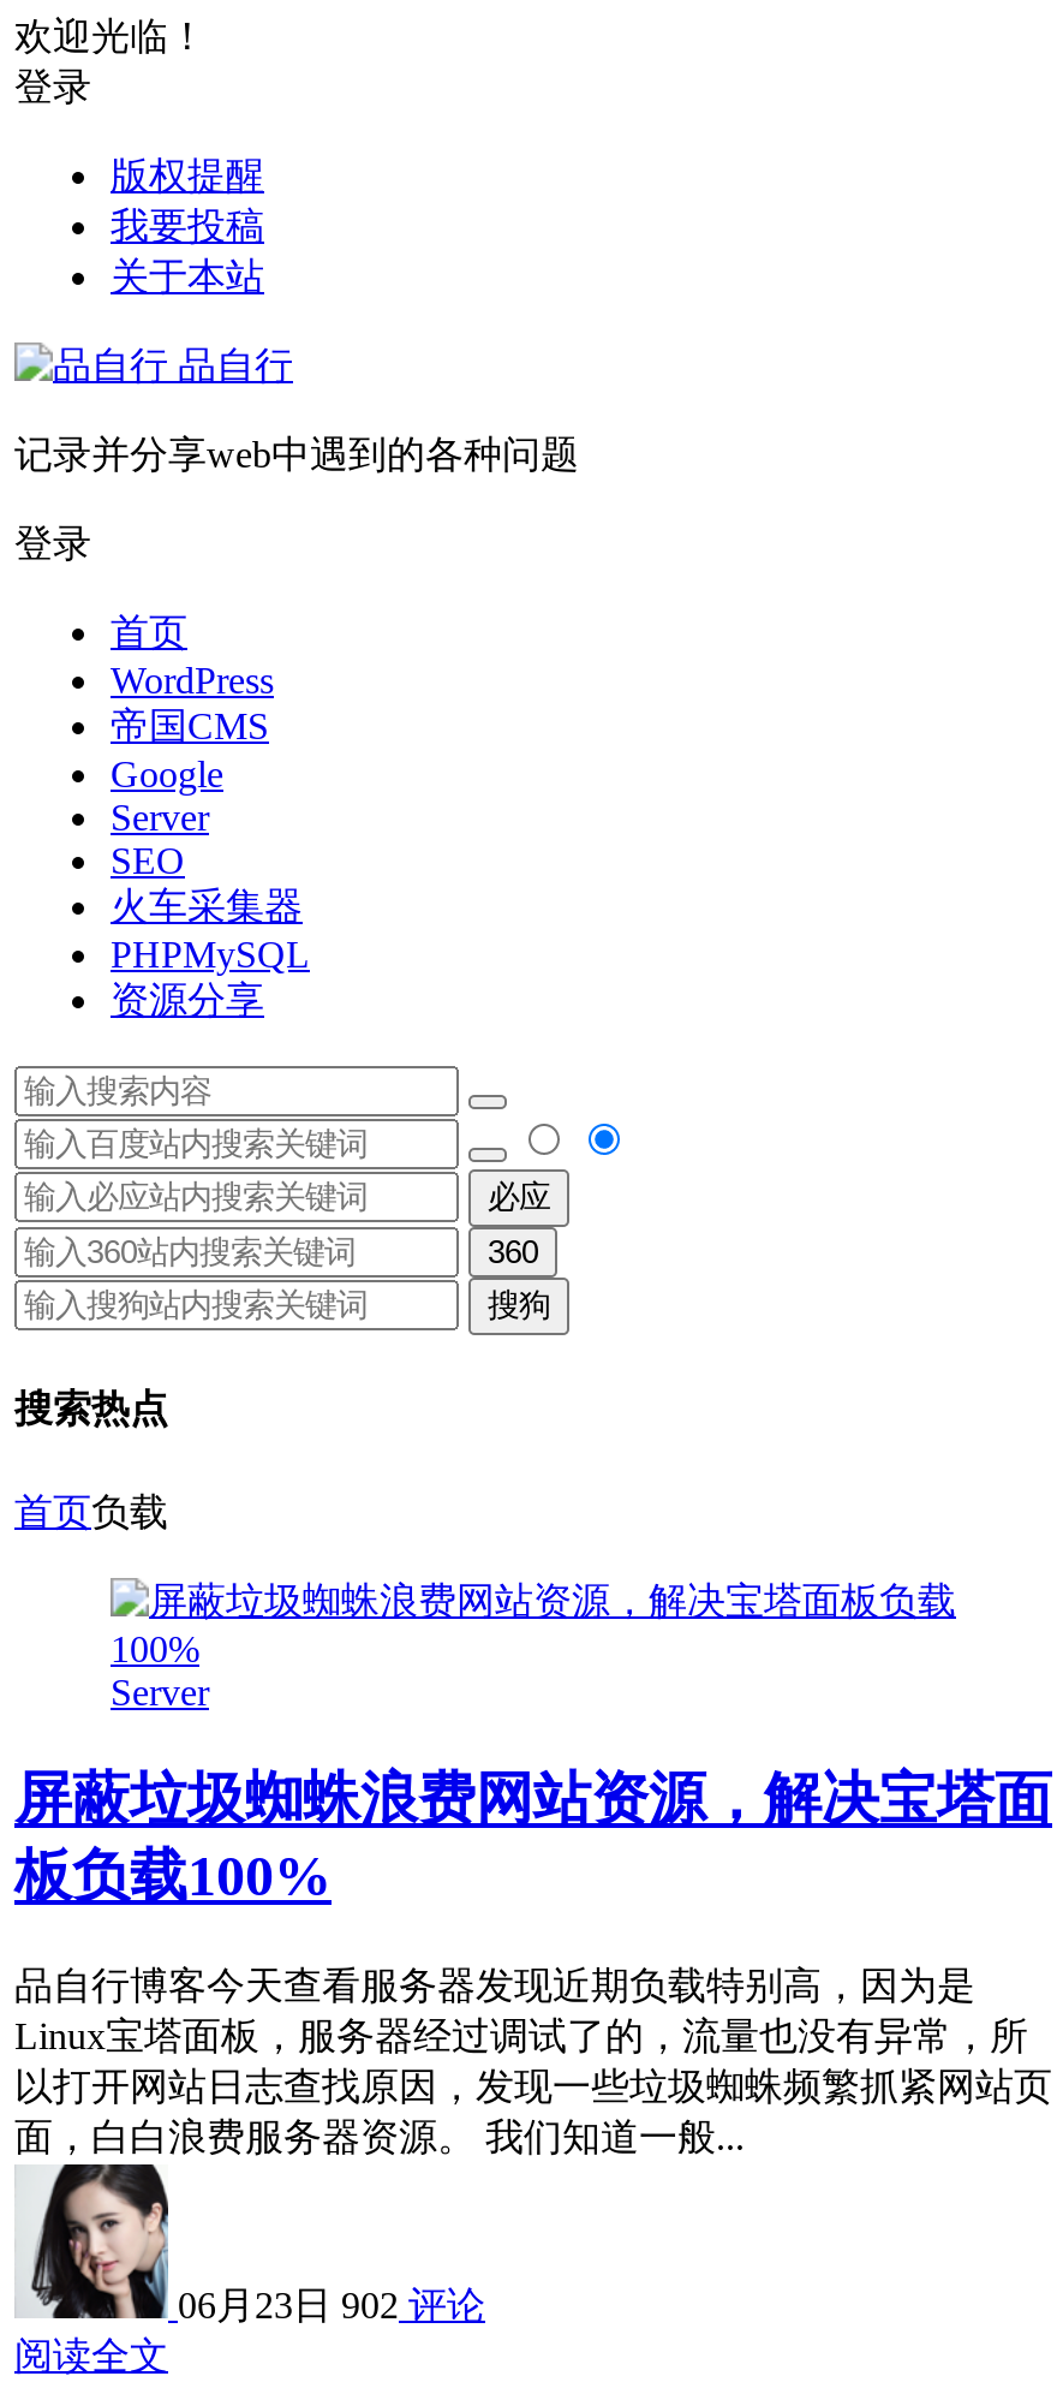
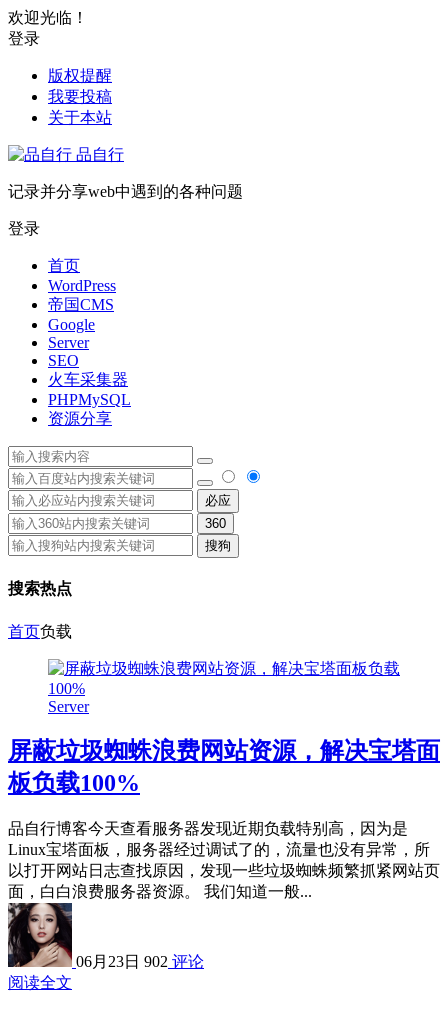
- [image]
+ [image]
